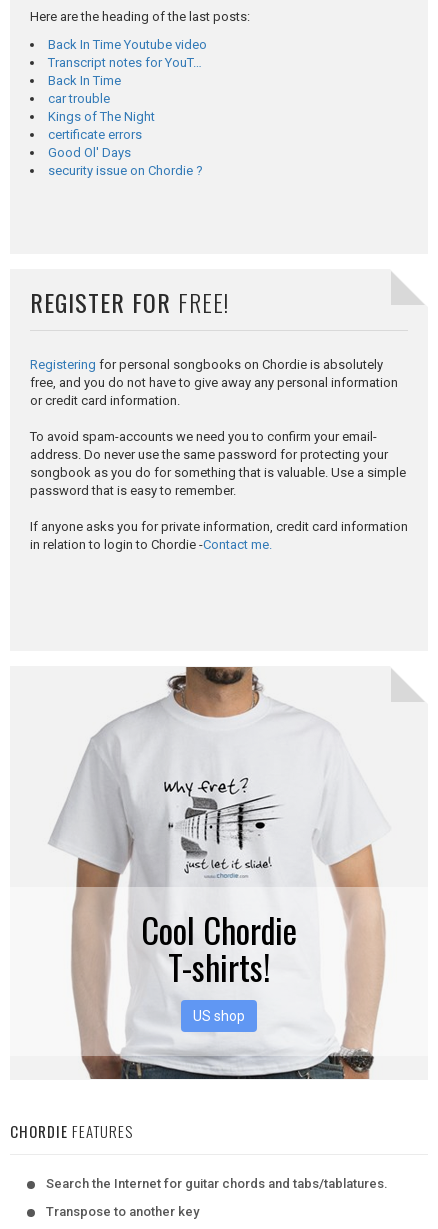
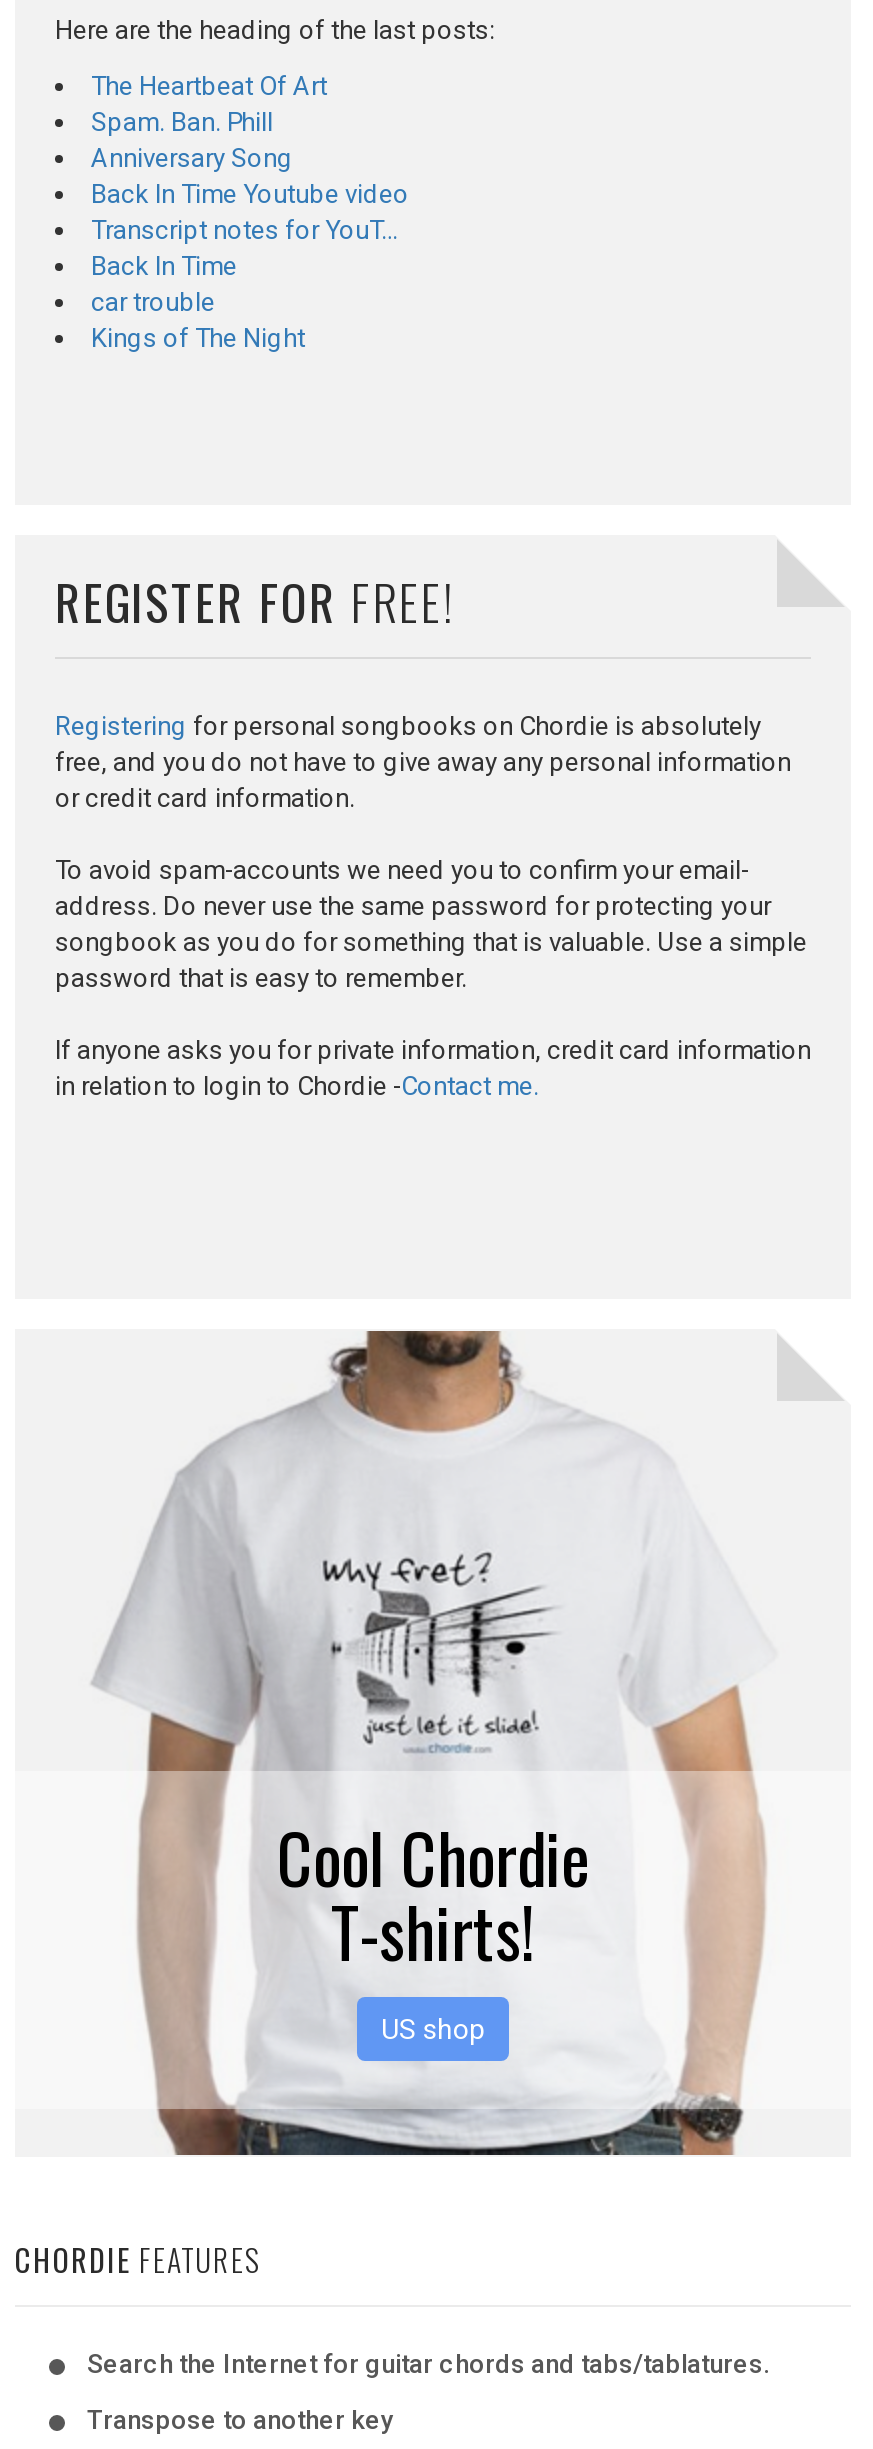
+ The Heartbeat Of Art
+ Spam. Ban. Phill
+ Anniversary Song

moved down: Back In Time Youtube video | Transcript notes for YouT… | Back In Time | car trouble | Kings of The Night

- certificate errors
- Good Ol' Days
- security issue on Chordie ?
